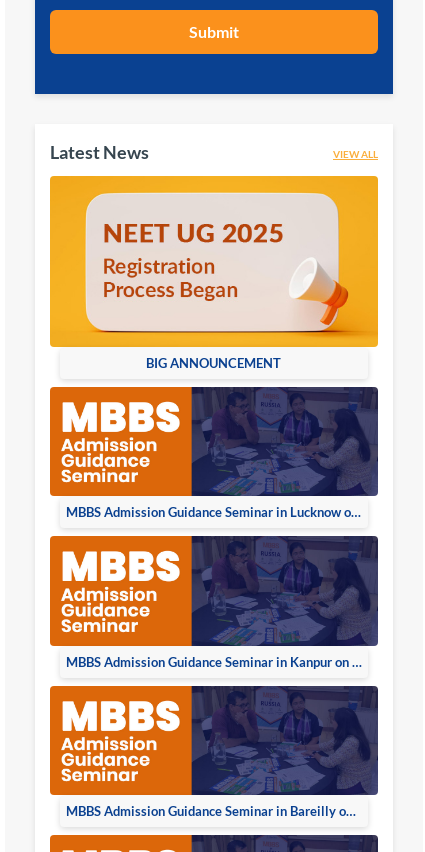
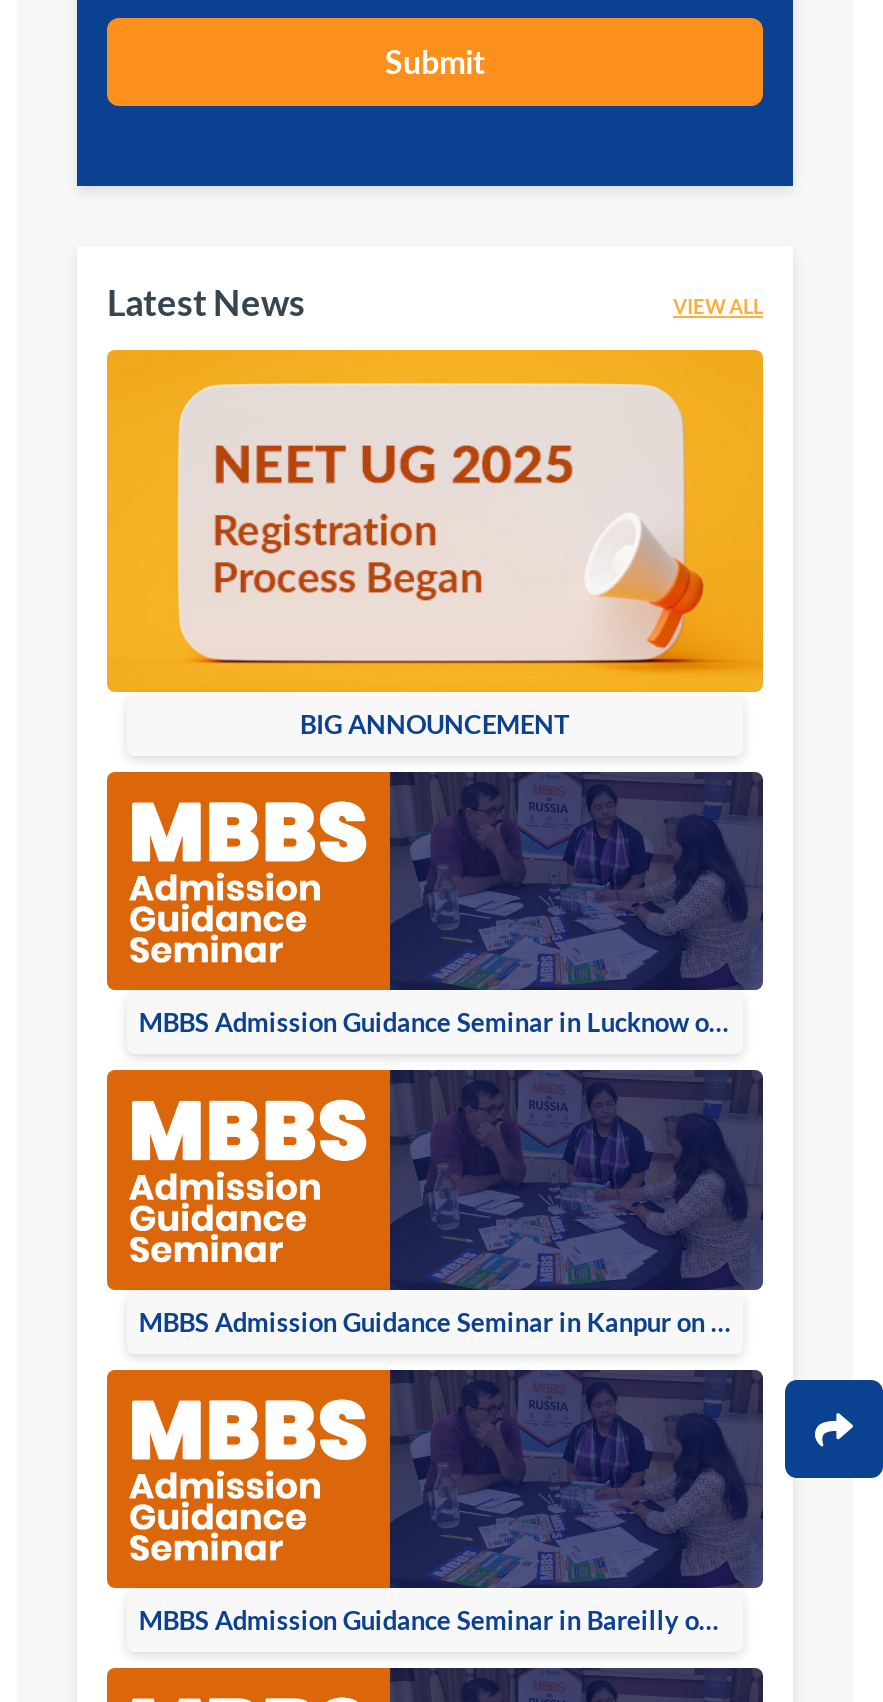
+ [image]
